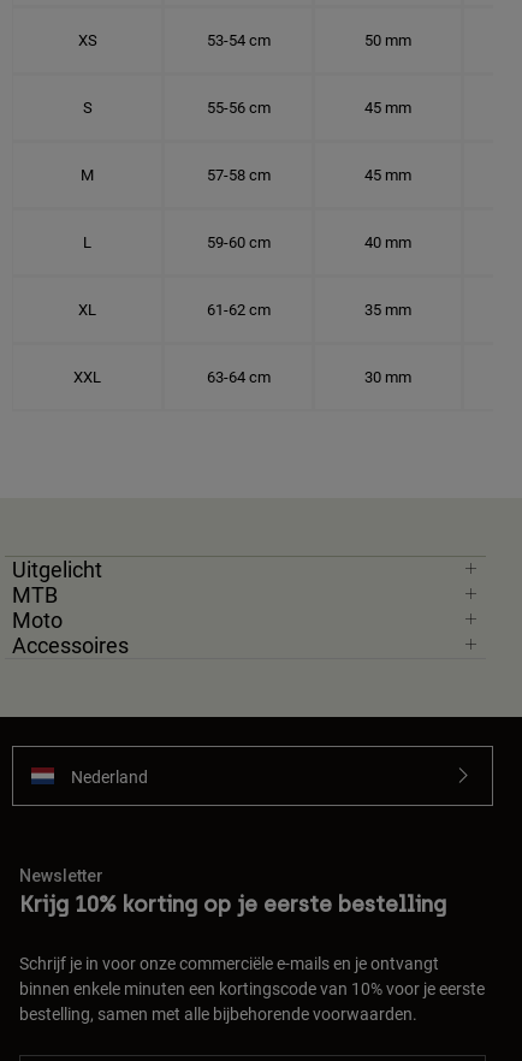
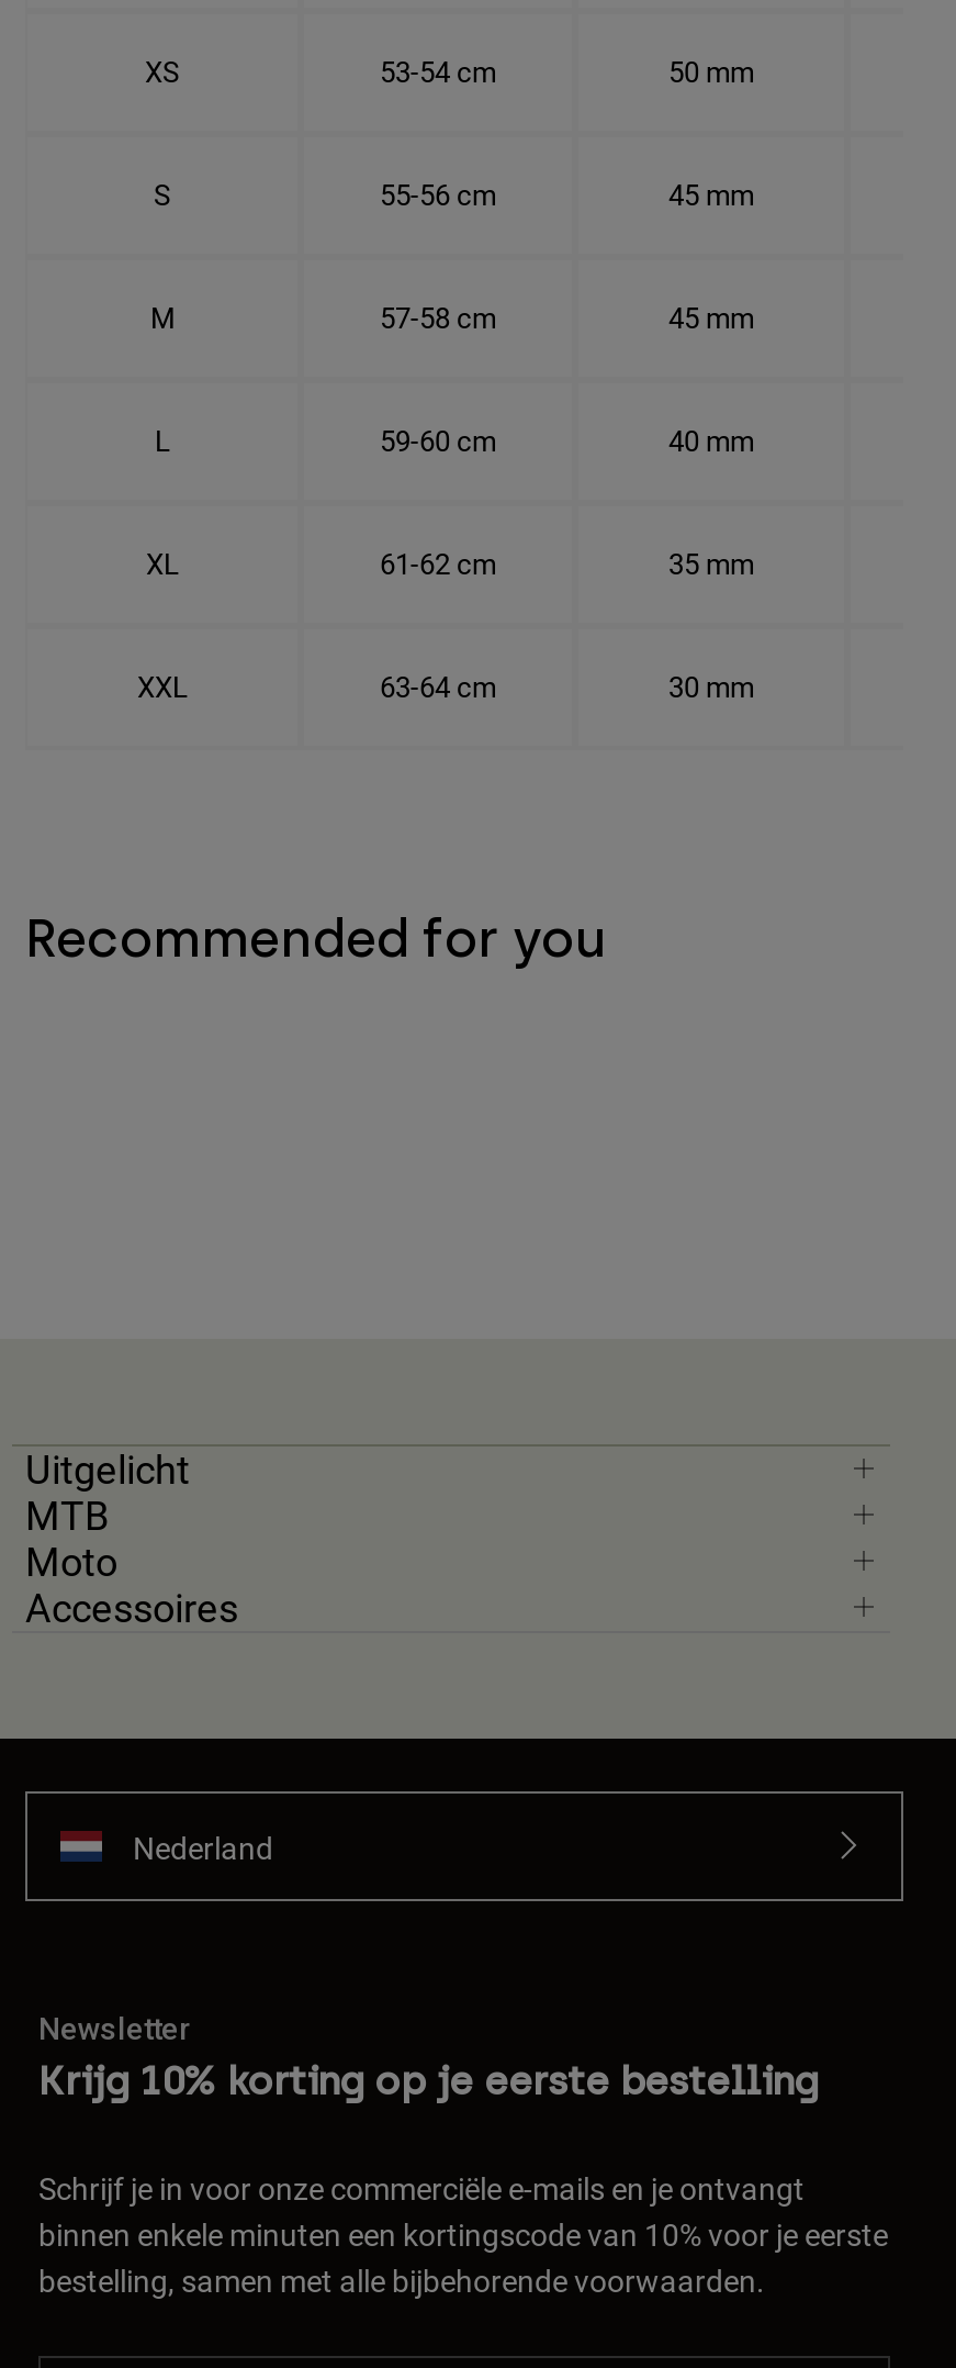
+ Recommended for you
